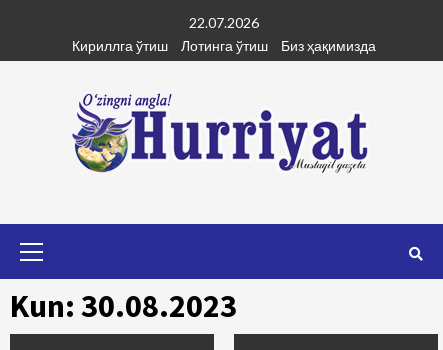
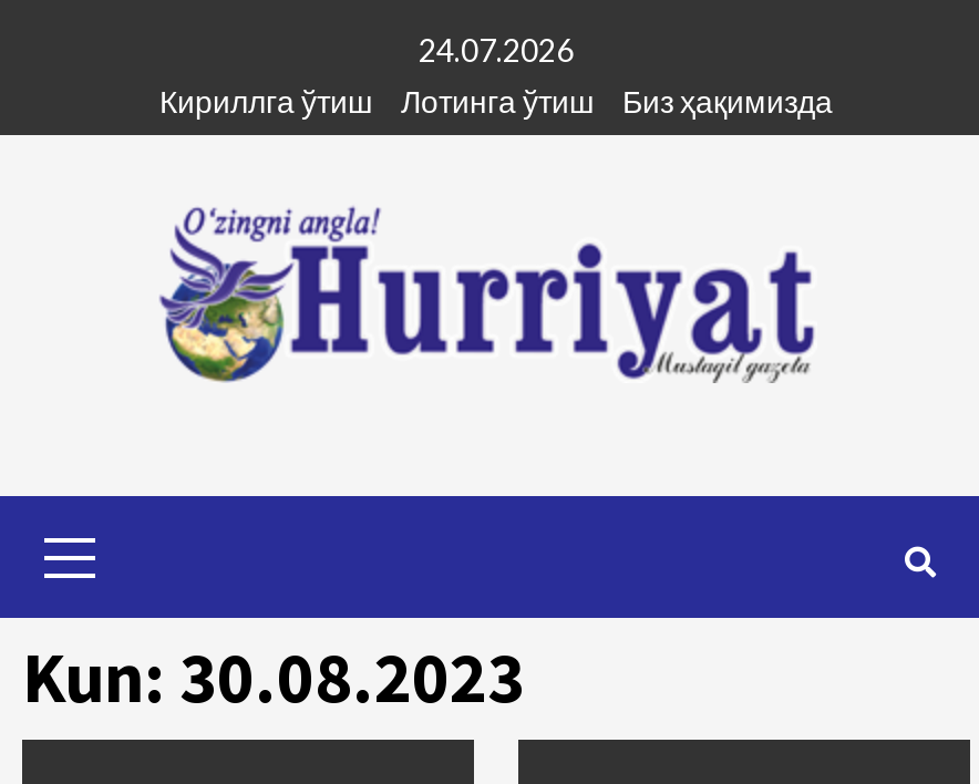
- 22.07.2026
+ 24.07.2026
